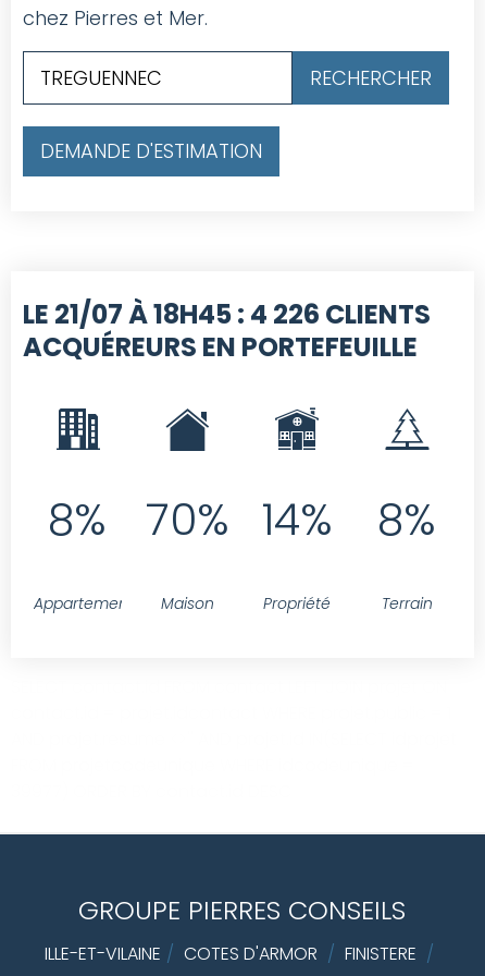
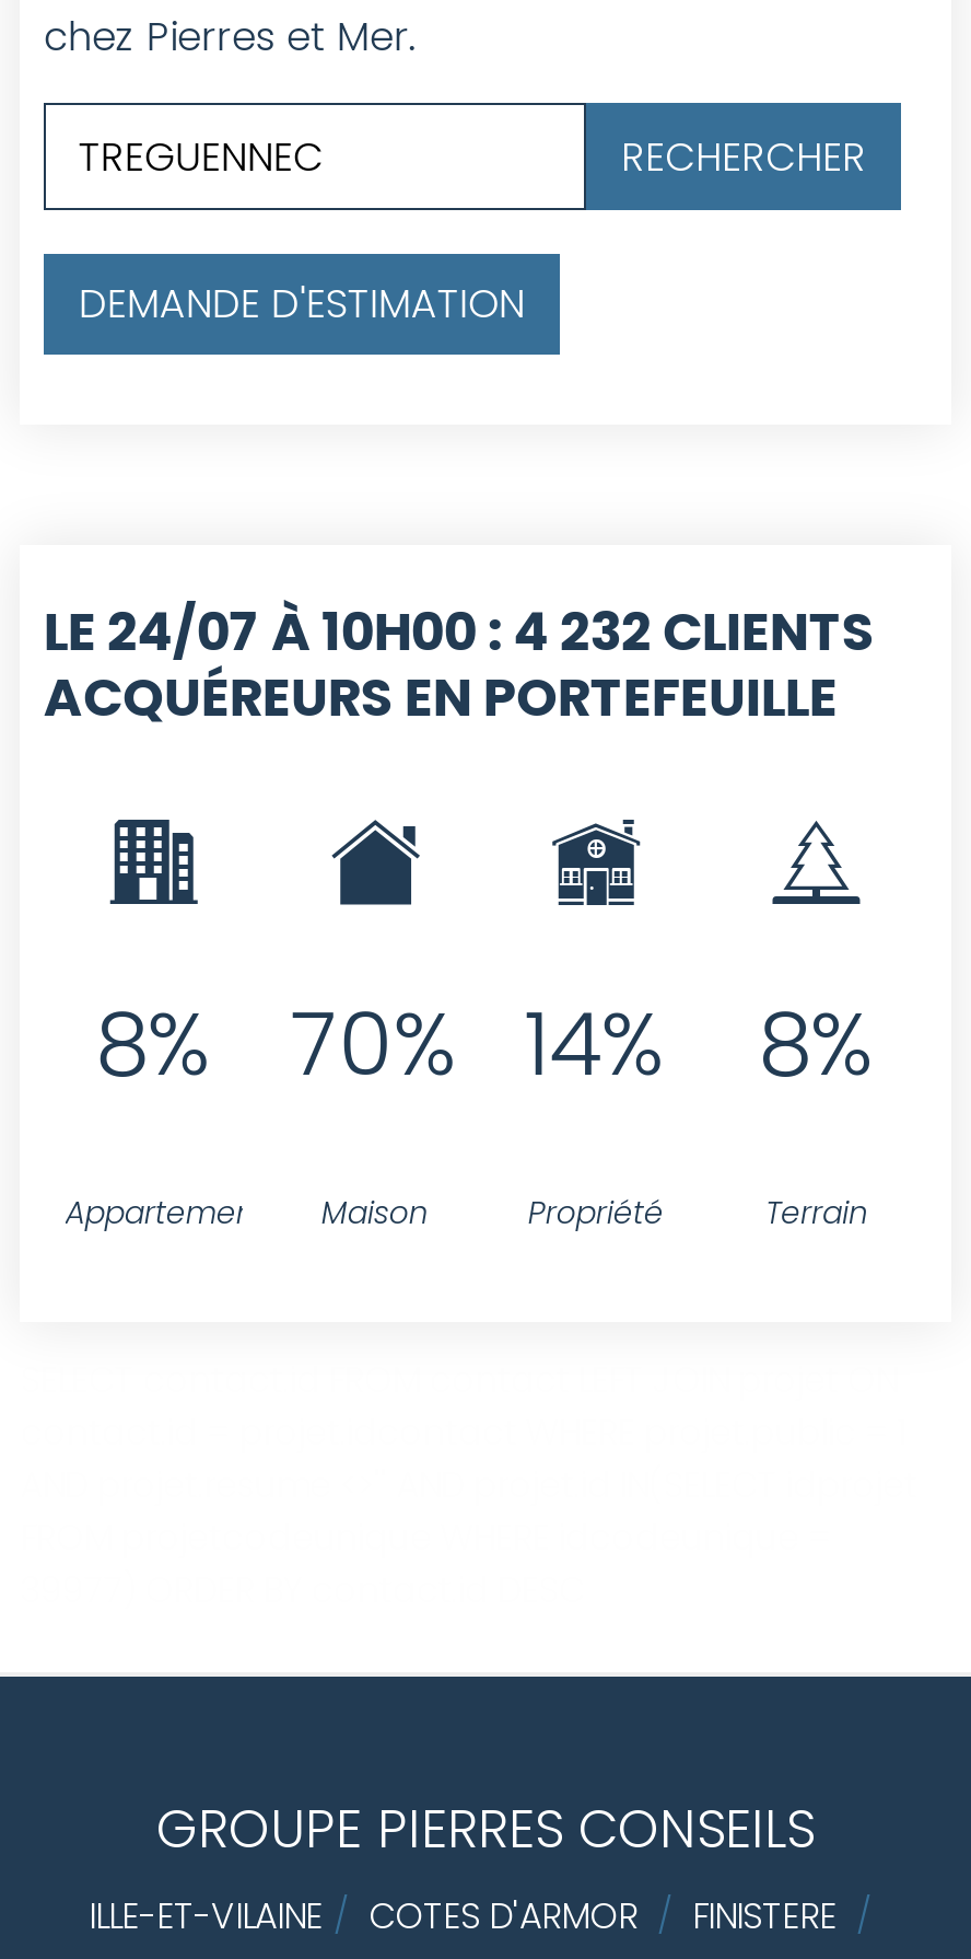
- LE 21/07 À 18H45 : 4 226 CLIENTS
+ LE 24/07 À 10H00 : 4 232 CLIENTS
